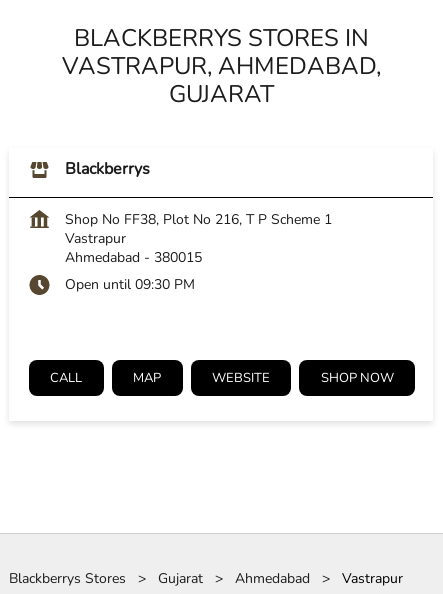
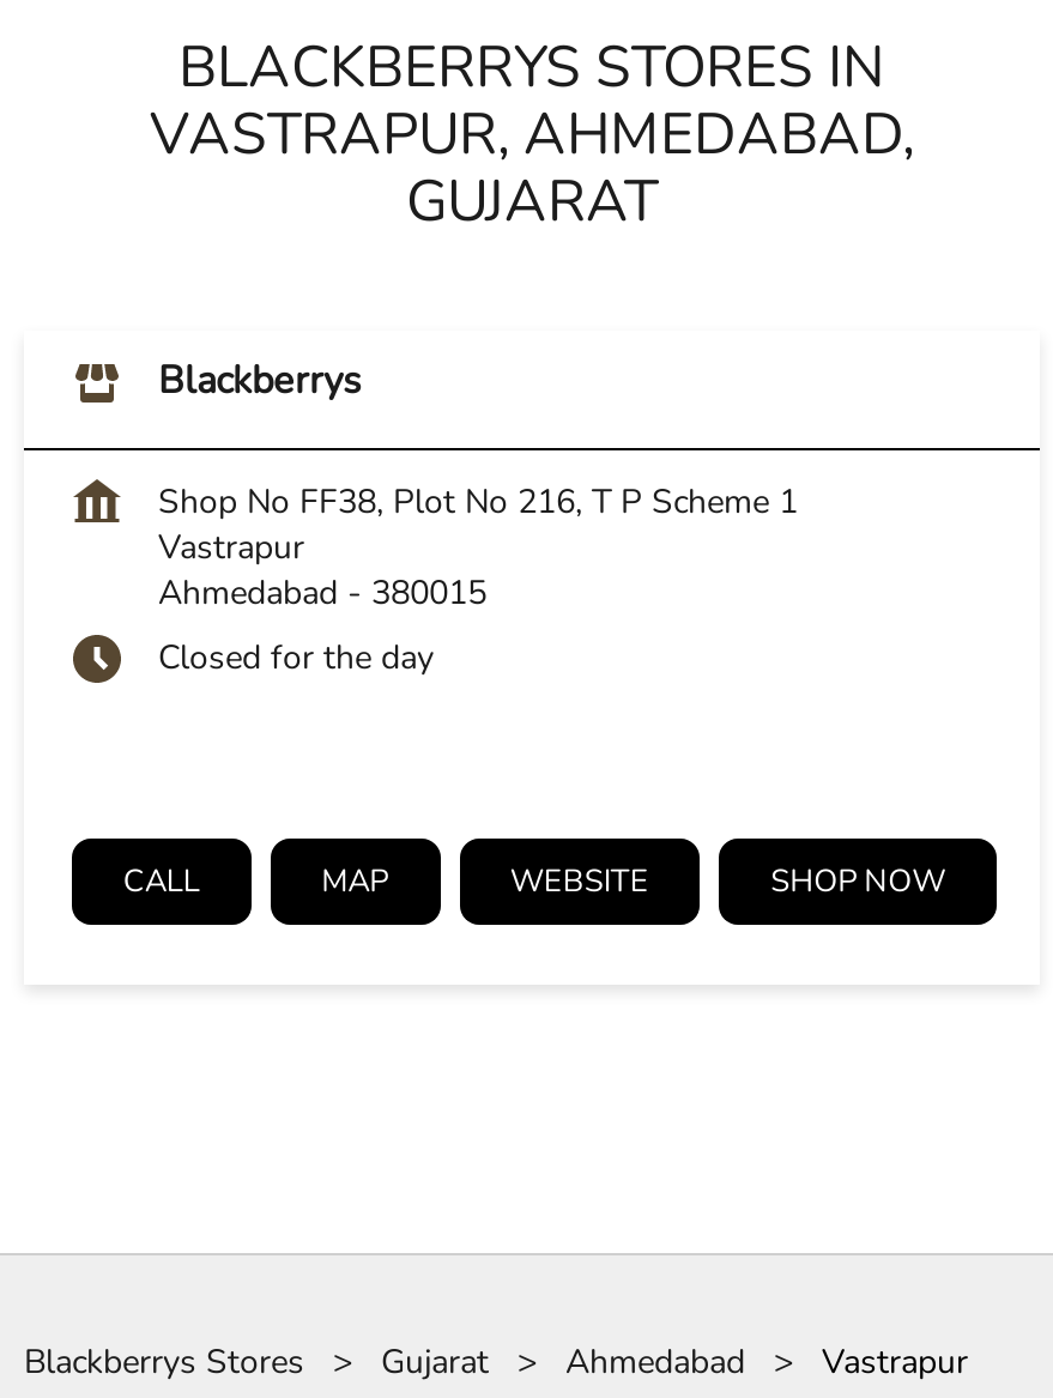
- Open until 09:30 PM
+ Closed for the day
